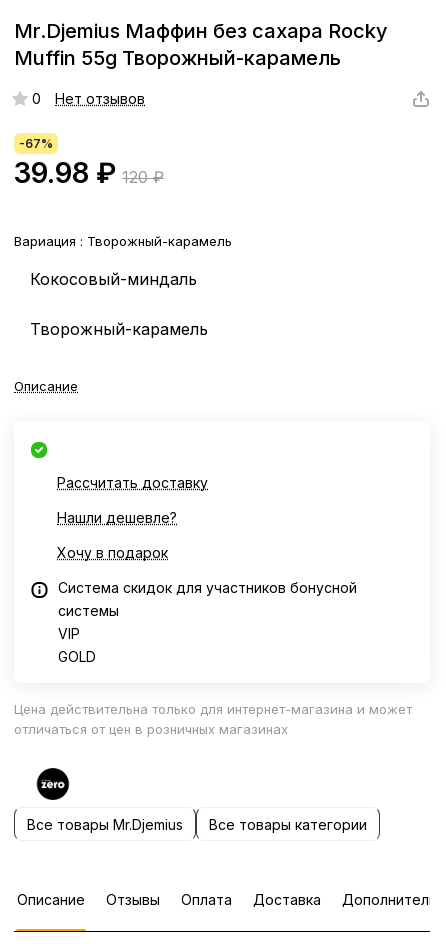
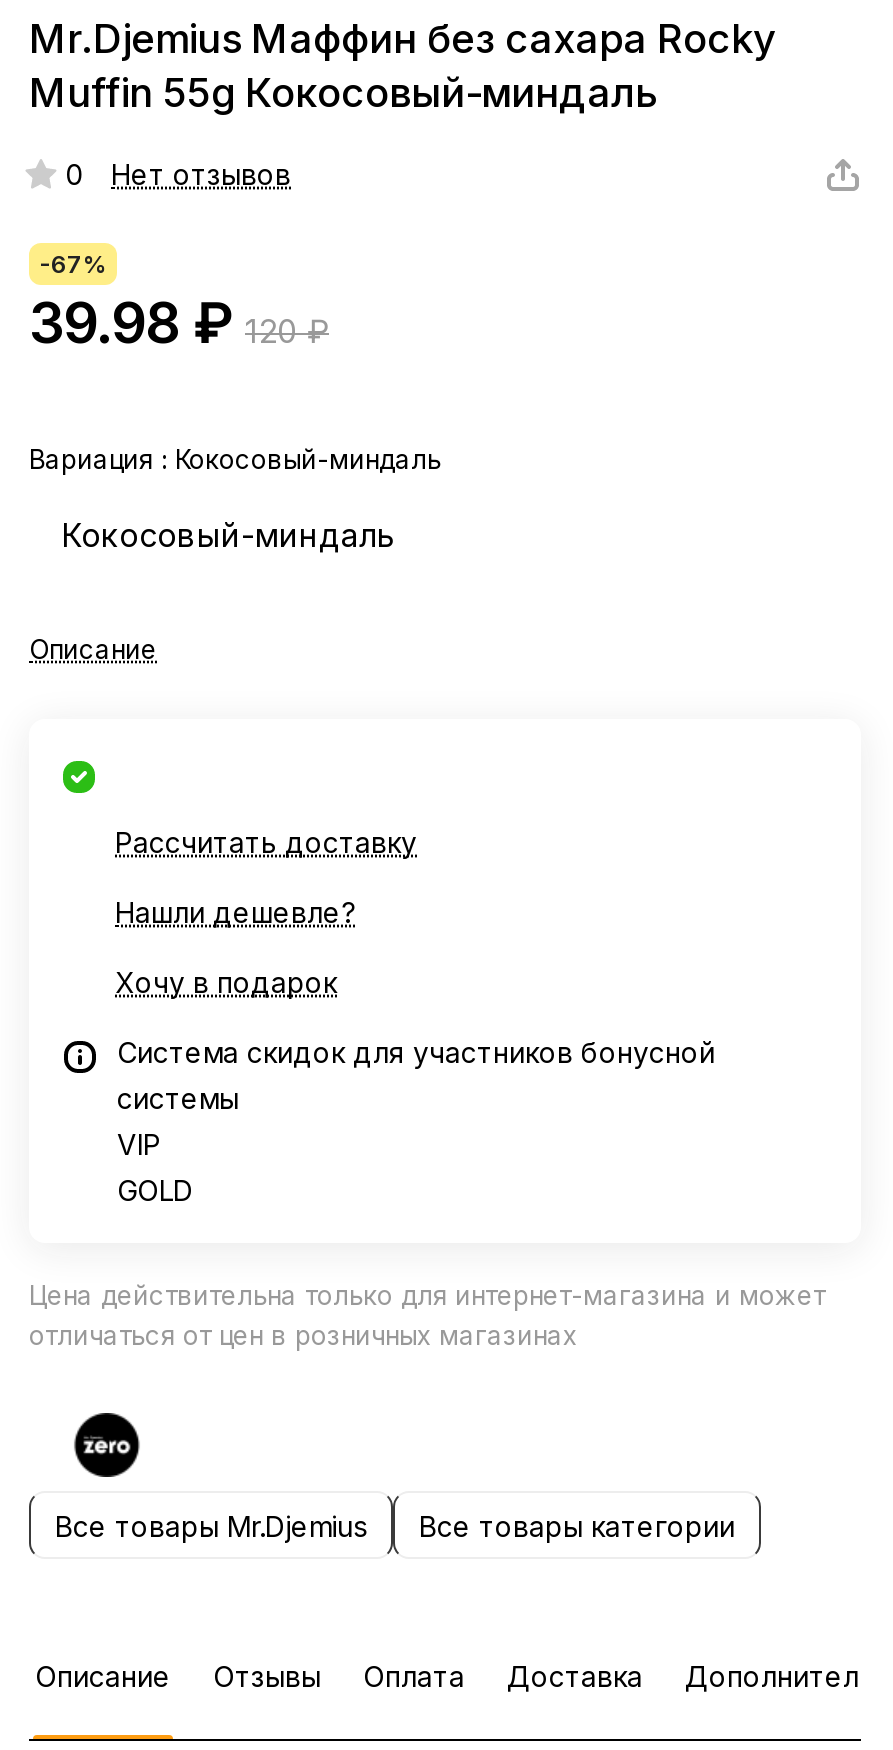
- Muffin 55g Творожный-карамель
+ Muffin 55g Кокосовый-миндаль

- Вариация : Творожный-карамель
+ Вариация : Кокосовый-миндаль

- Творожный-карамель
